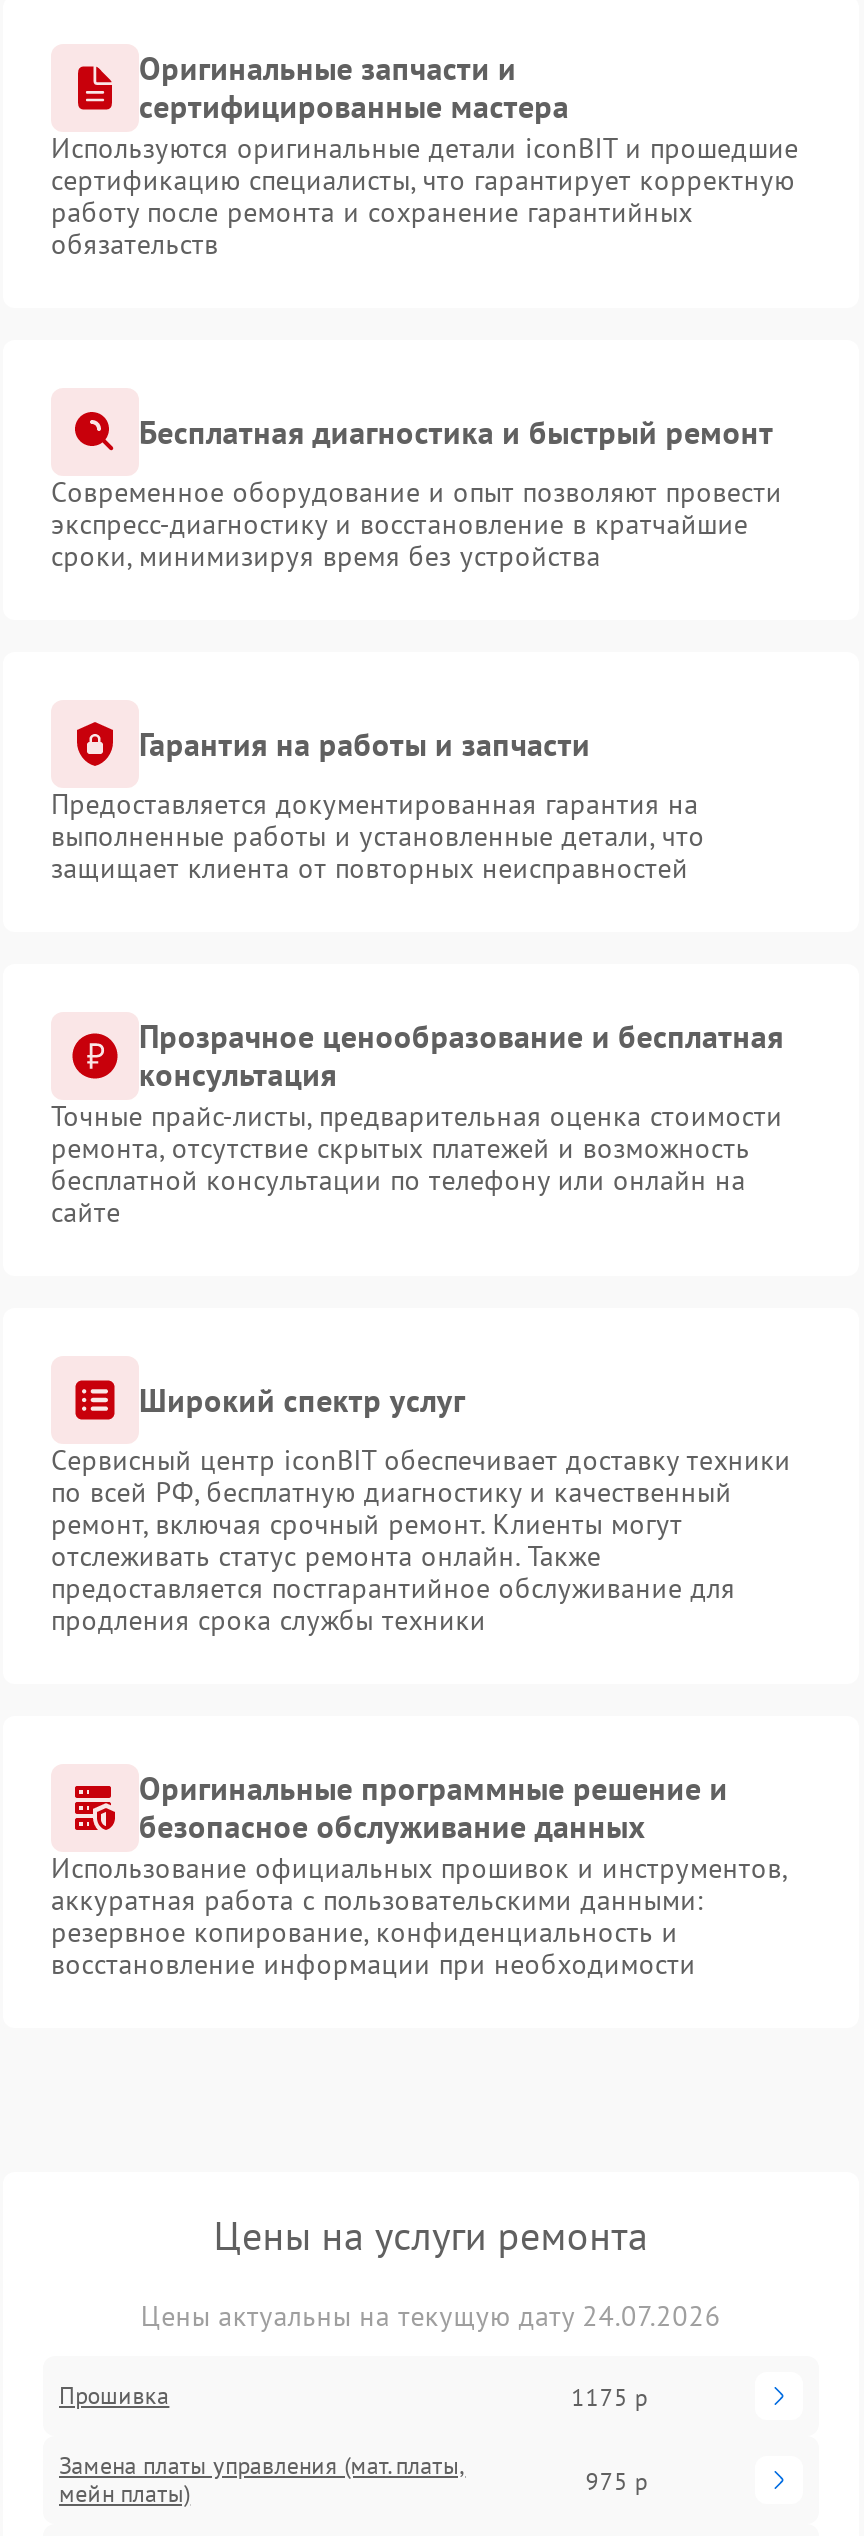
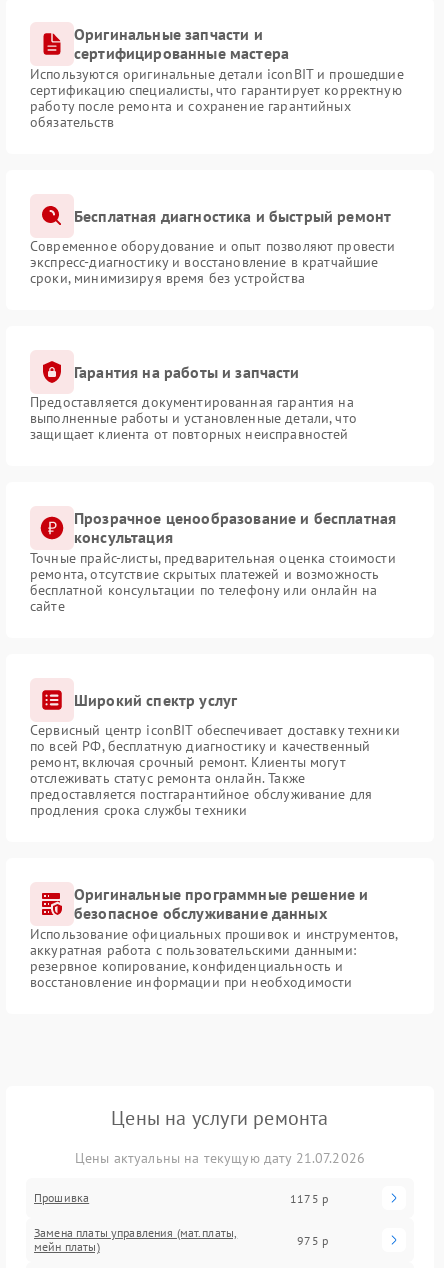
- Цены актуальны на текущую дату 24.07.2026
+ Цены актуальны на текущую дату 21.07.2026
